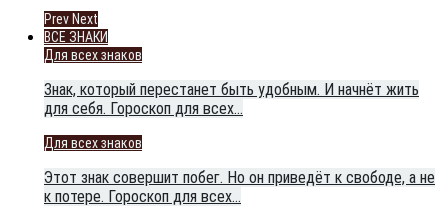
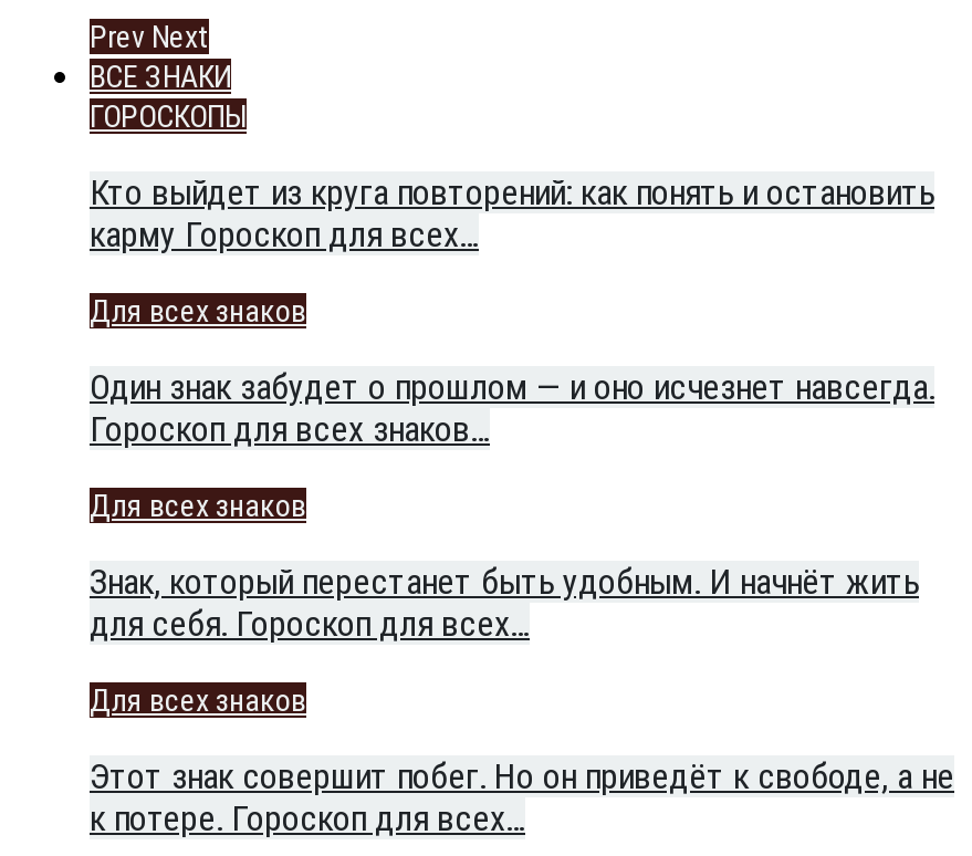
+ ГОРОСКОПЫ
+ Кто выйдет из круга повторений: как понять и остановить
+ карму Гороскоп для всех…
+ Для всех знаков
+ Один знак забудет о прошлом — и оно исчезнет навсегда.
+ Гороскоп для всех знаков…
